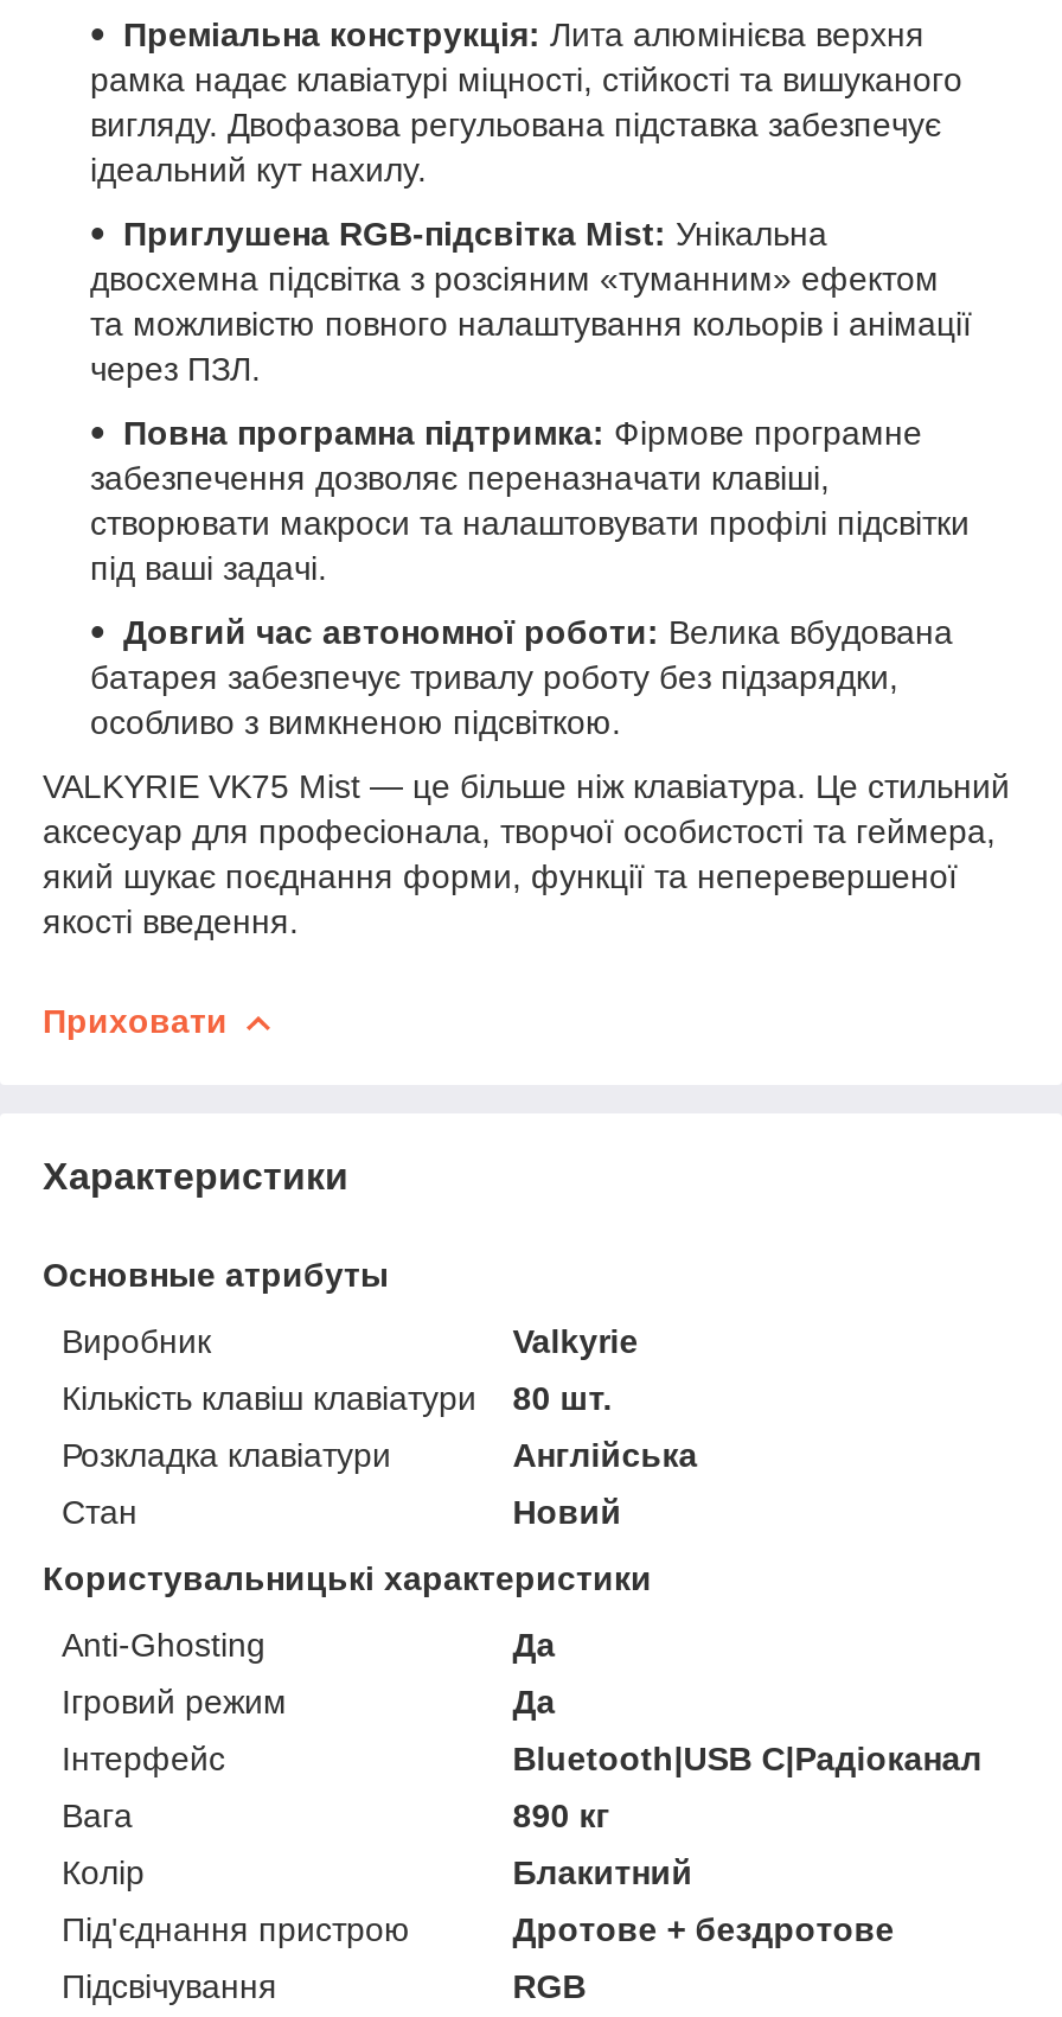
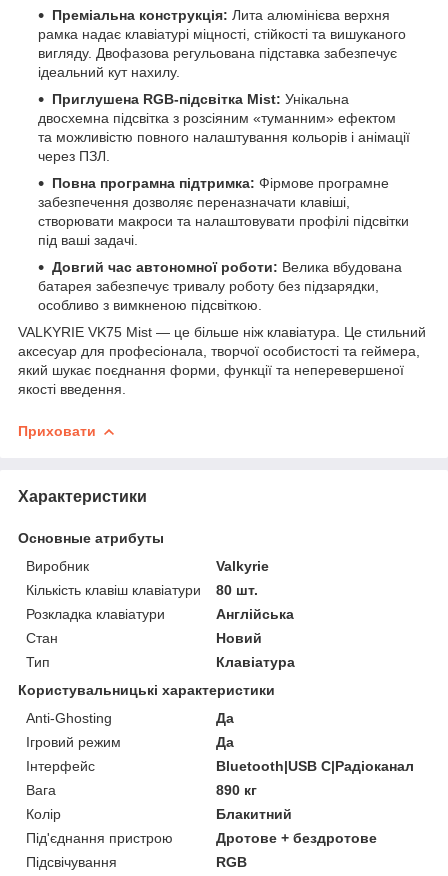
+ Тип
+ Клавіатура
